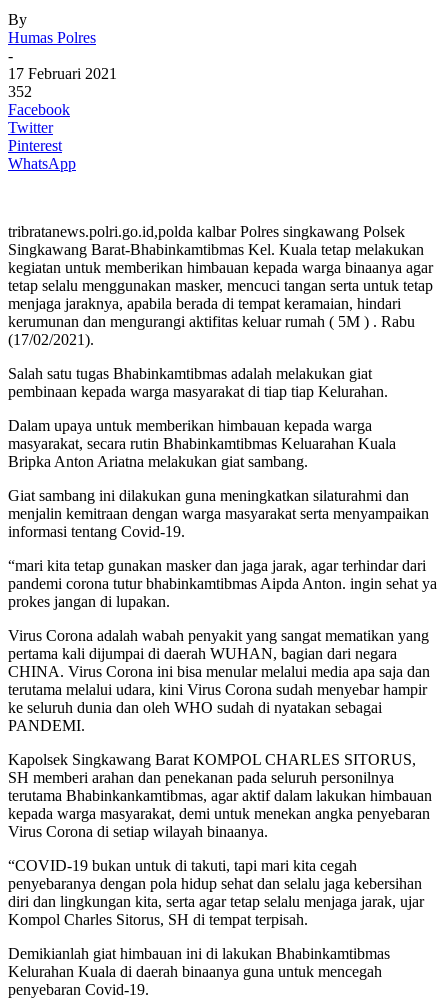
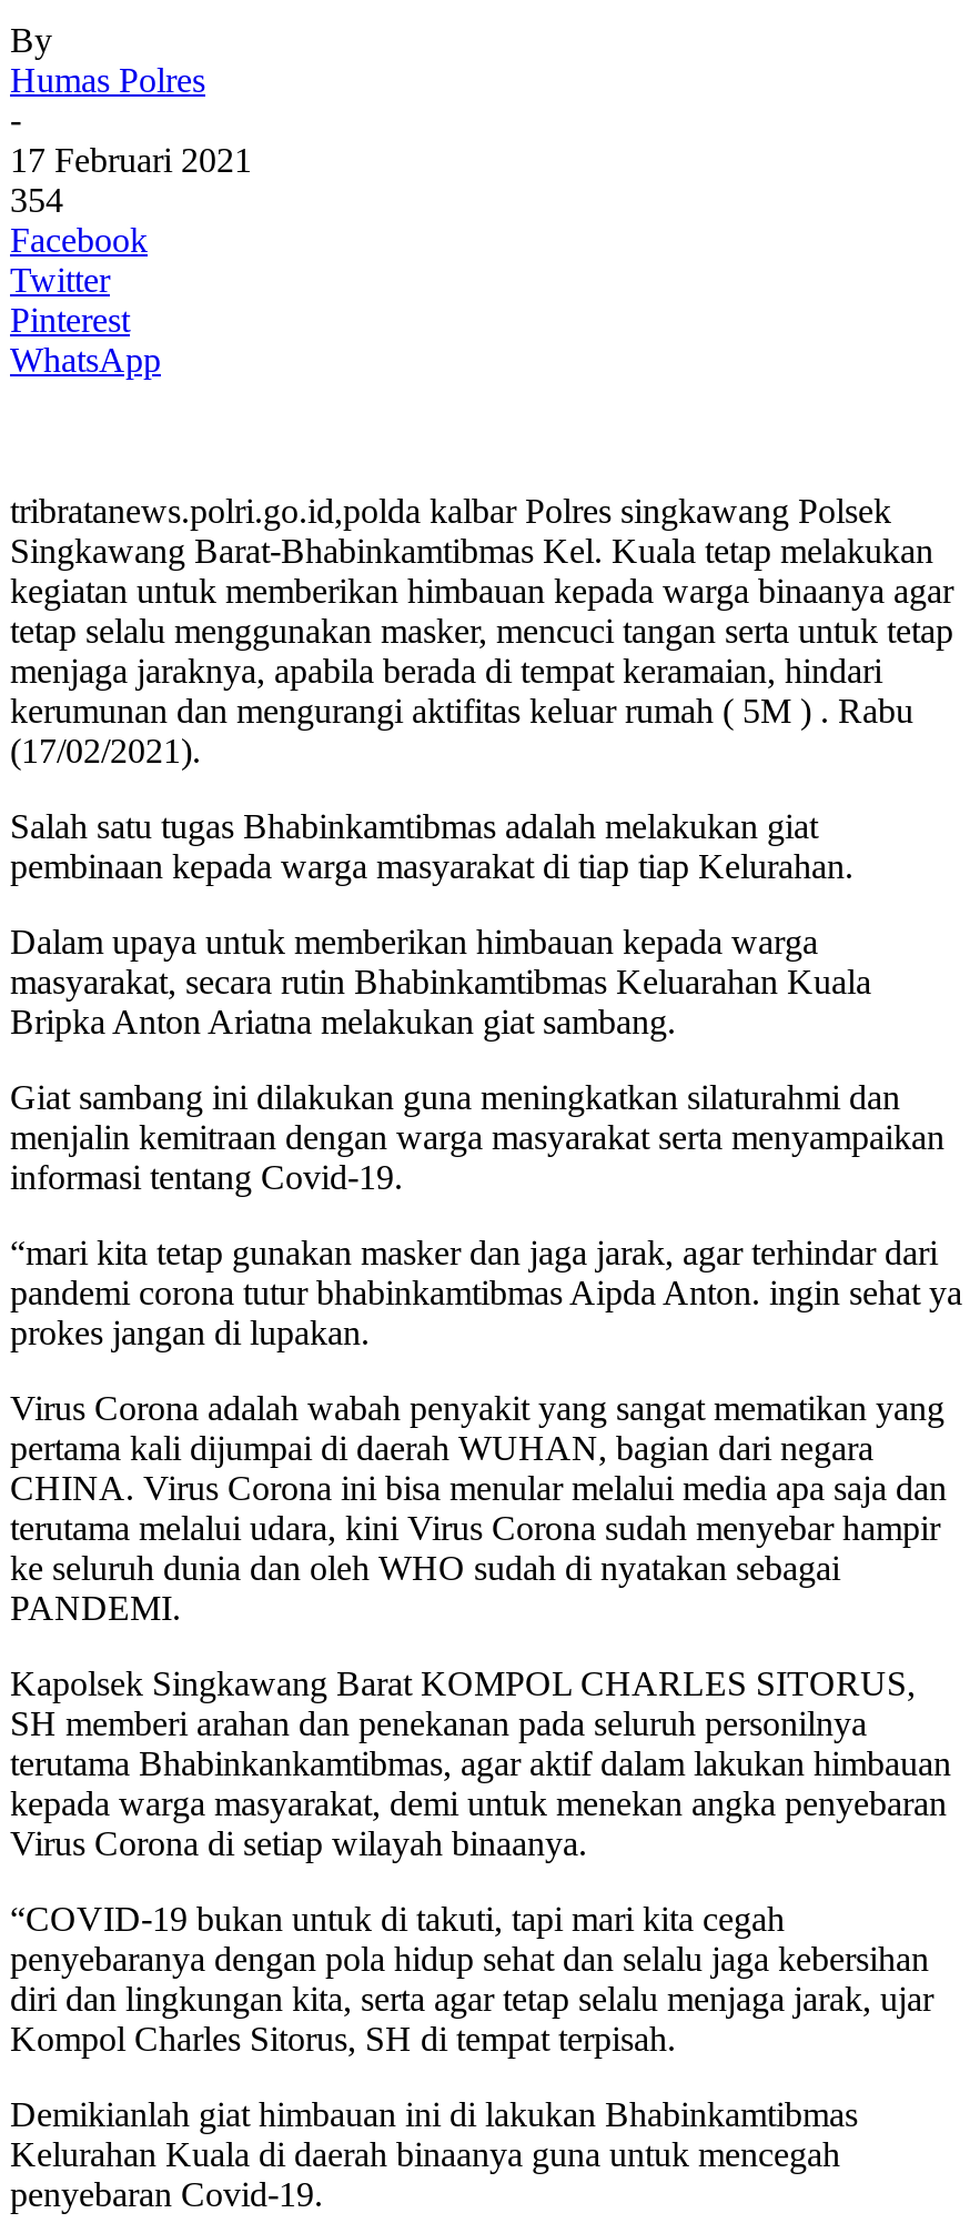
- 352
+ 354
